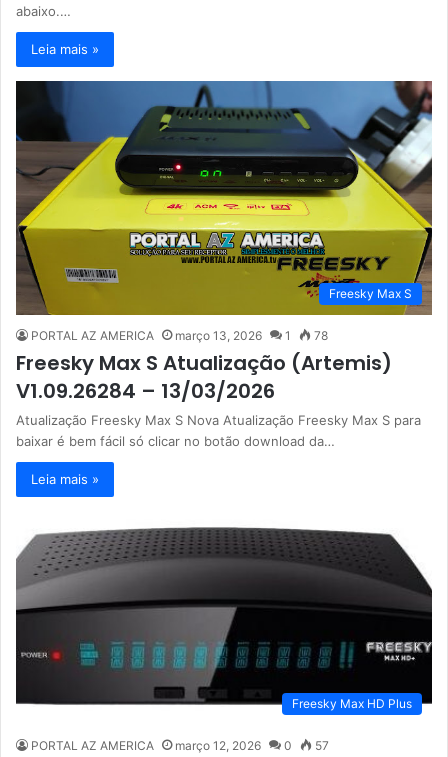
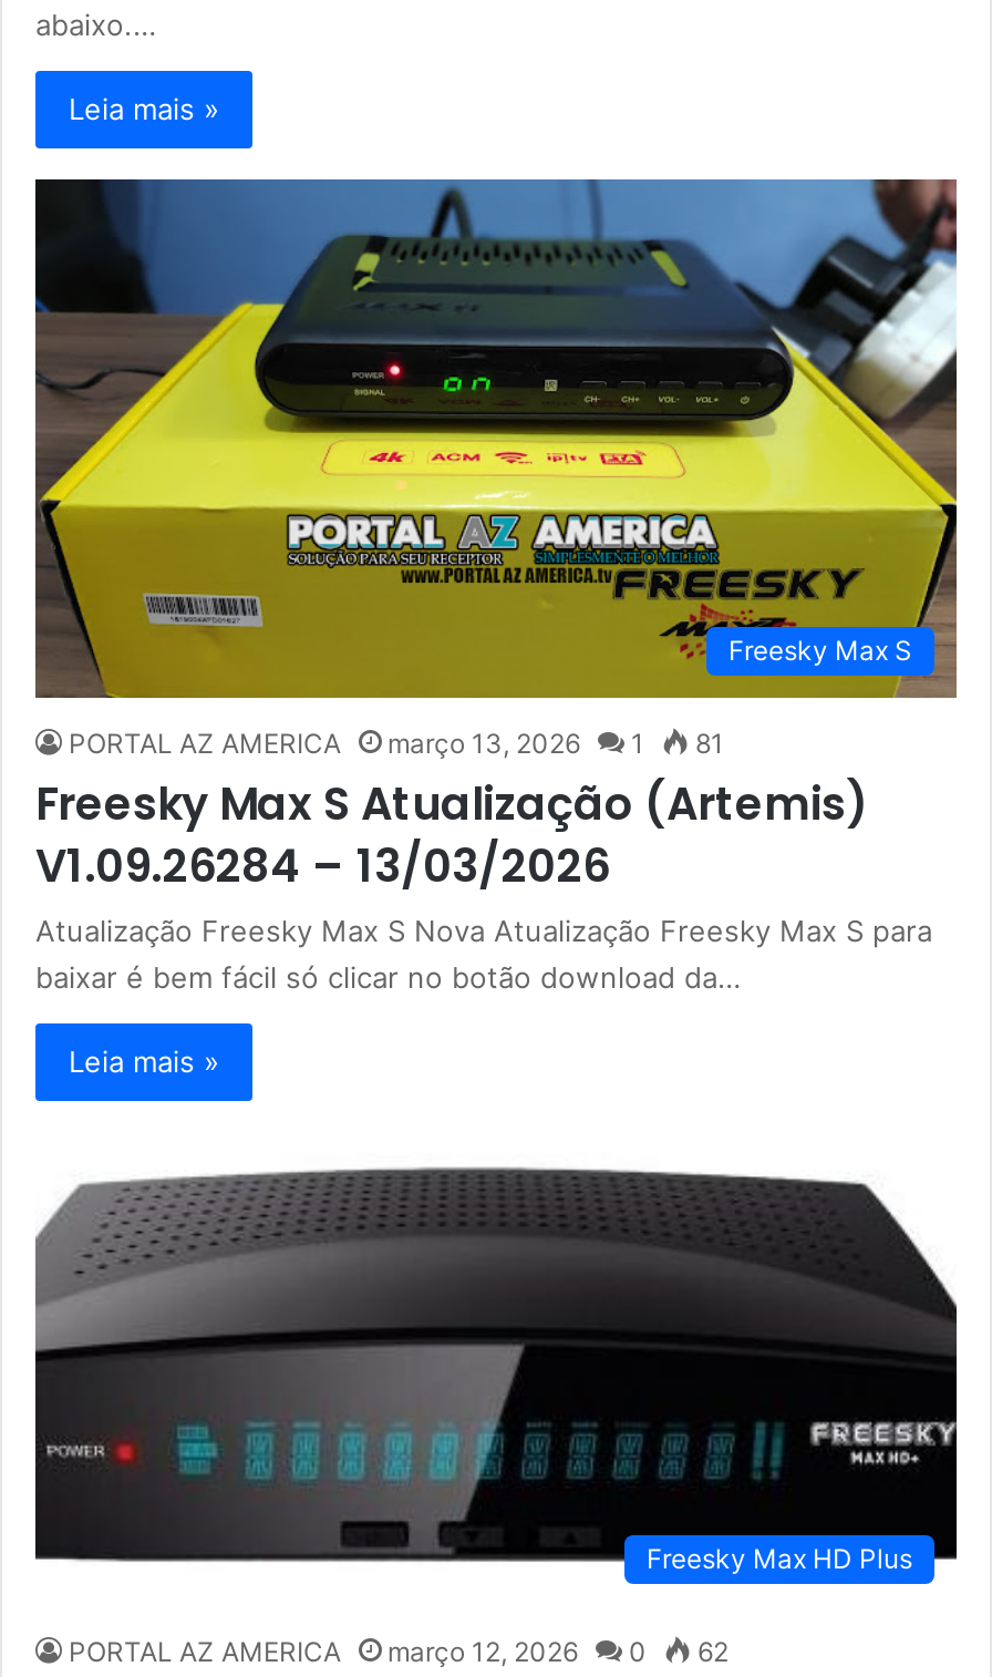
- PORTAL AZ AMERICA março 13, 2026 1 78
+ PORTAL AZ AMERICA março 13, 2026 1 81

- PORTAL AZ AMERICA março 12, 2026 0 57
+ PORTAL AZ AMERICA março 12, 2026 0 62
